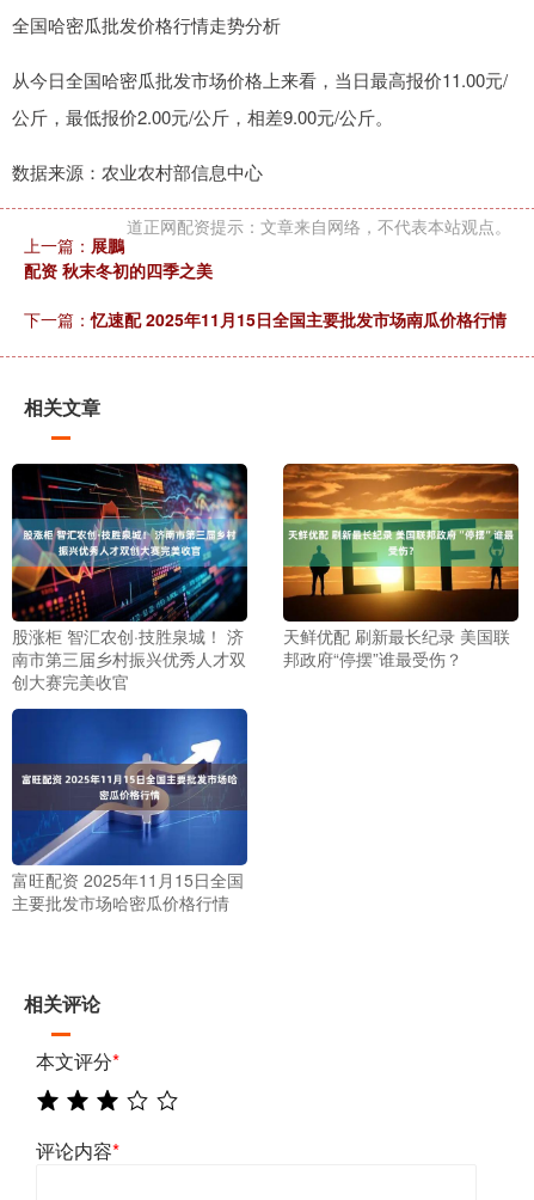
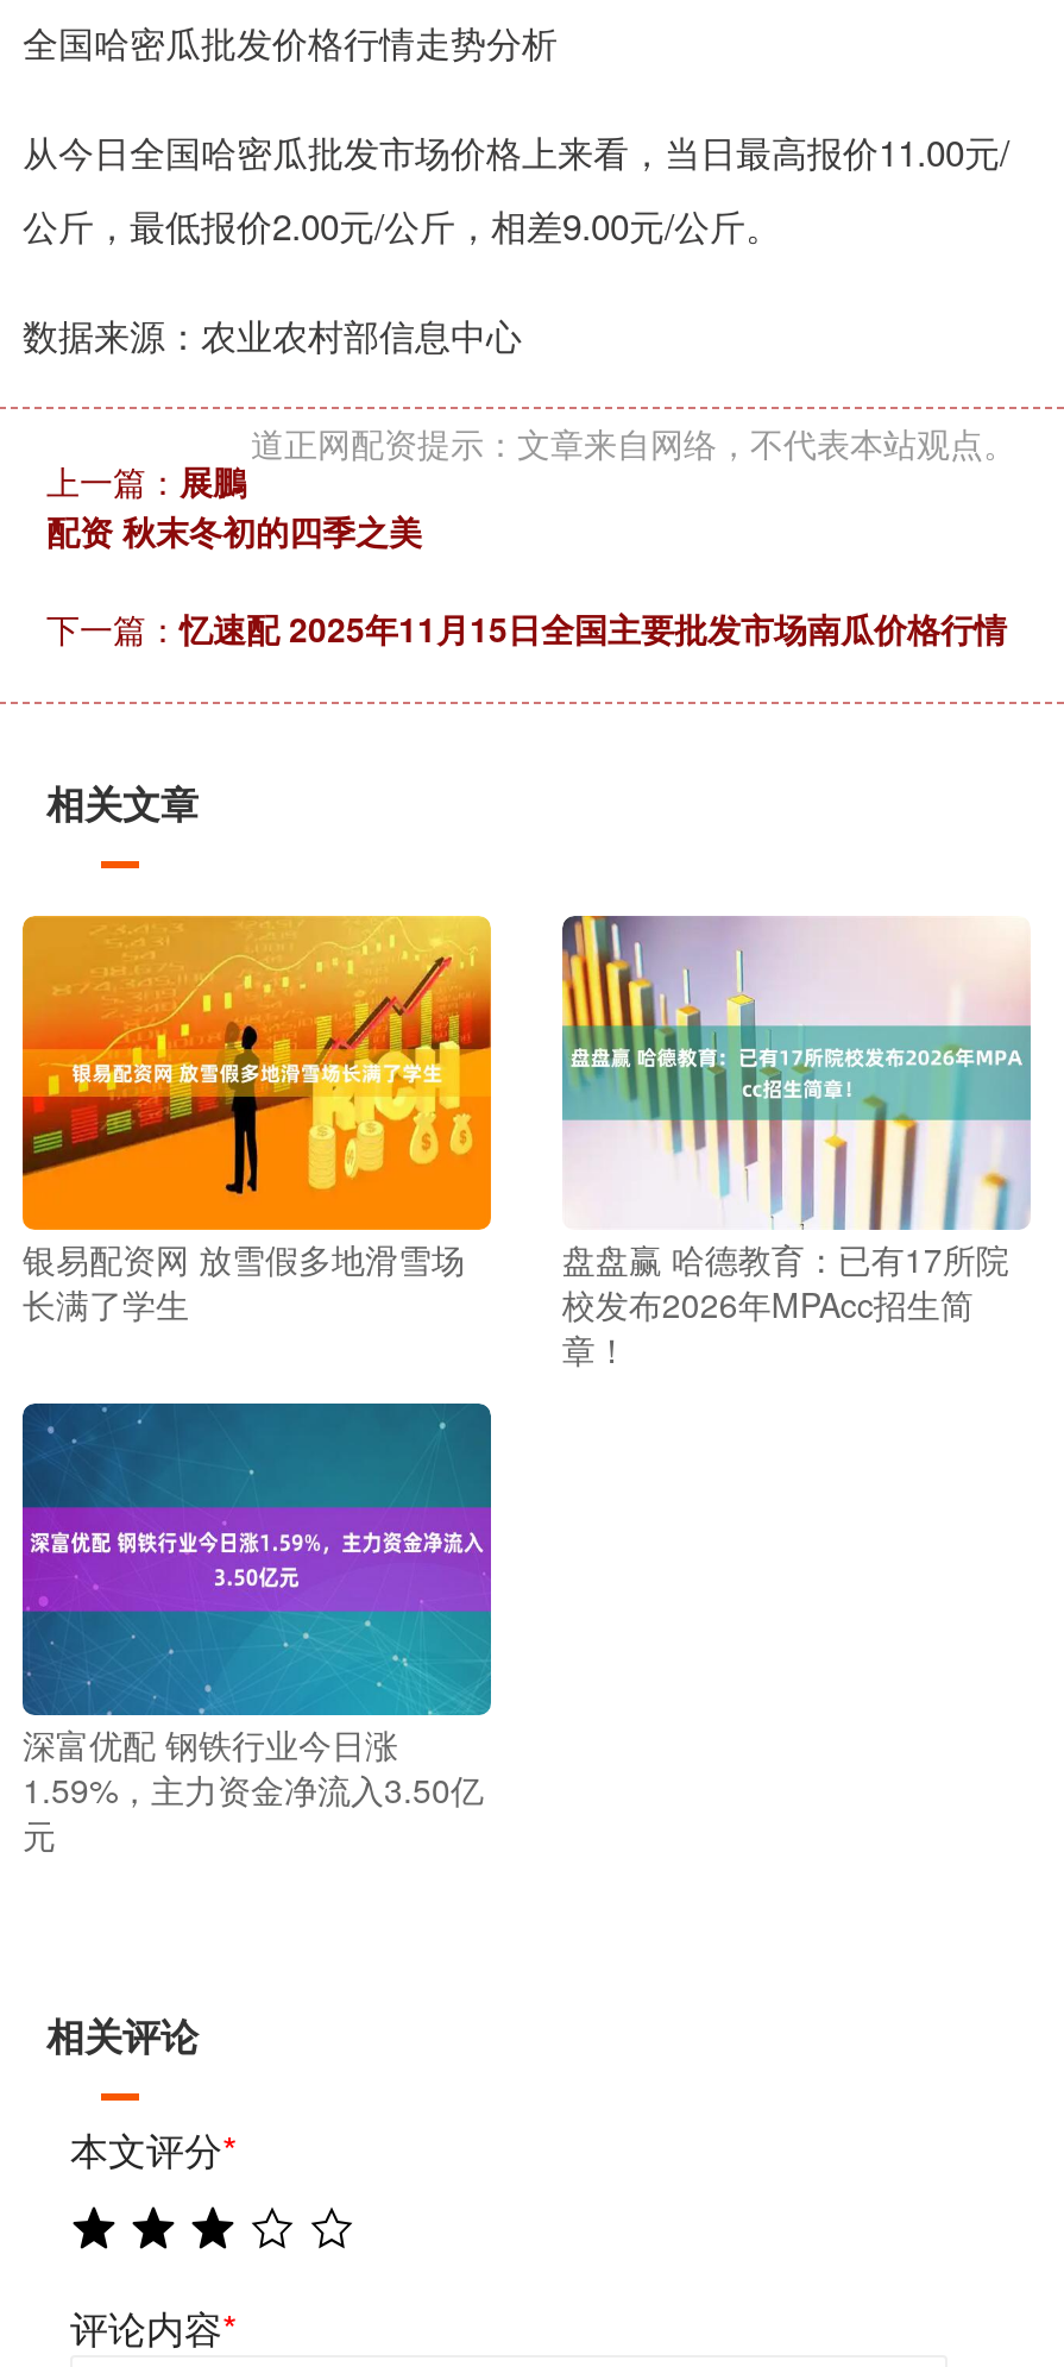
- [image]
- 股涨柜 智汇农创·技胜泉城！ 济
- 南市第三届乡村振兴优秀人才双
- 创大赛完美收官
+ [image]
+ 银易配资网 放雪假多地滑雪场
+ 长满了学生

- [image]
- 天鲜优配 刷新最长纪录 美国联
- 邦政府“停摆”谁最受伤？
+ [image]
+ 盘盘赢 哈德教育：已有17所院
+ 校发布2026年MPAcc招生简
+ 章！

- [image]
- 富旺配资 2025年11月15日全国
- 主要批发市场哈密瓜价格行情
+ [image]
+ 深富优配 钢铁行业今日涨
+ 1.59%，主力资金净流入3.50亿
+ 元
